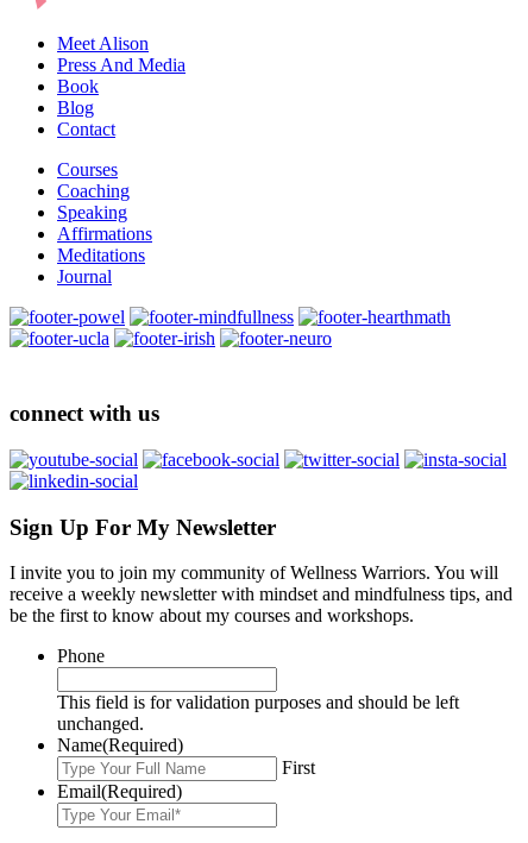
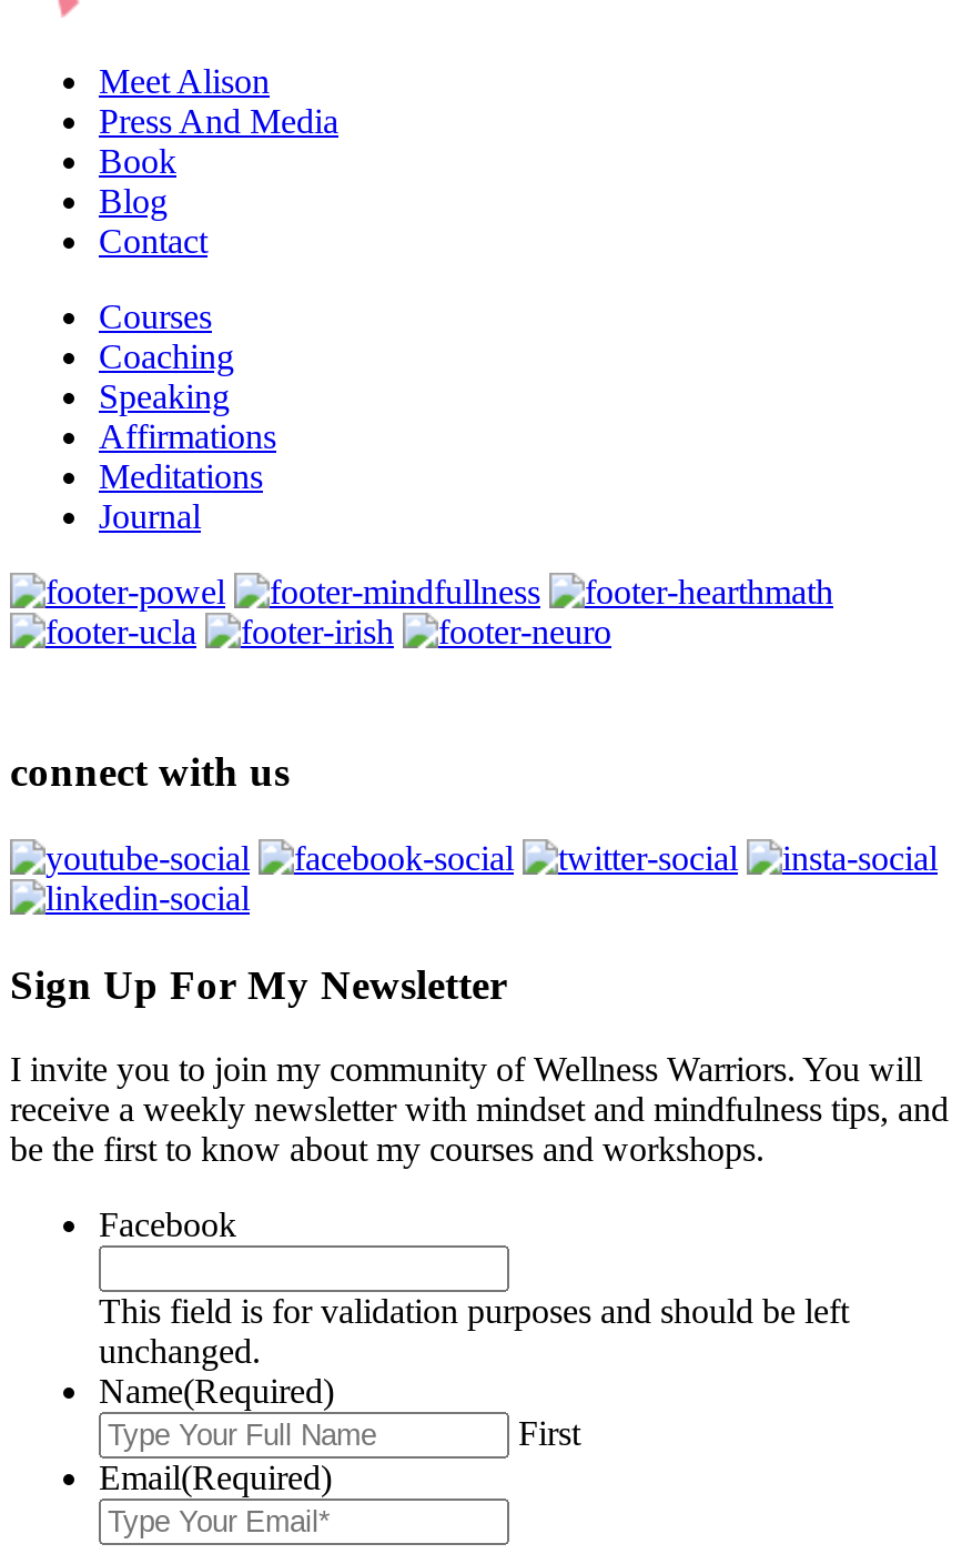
- Phone
+ Facebook
